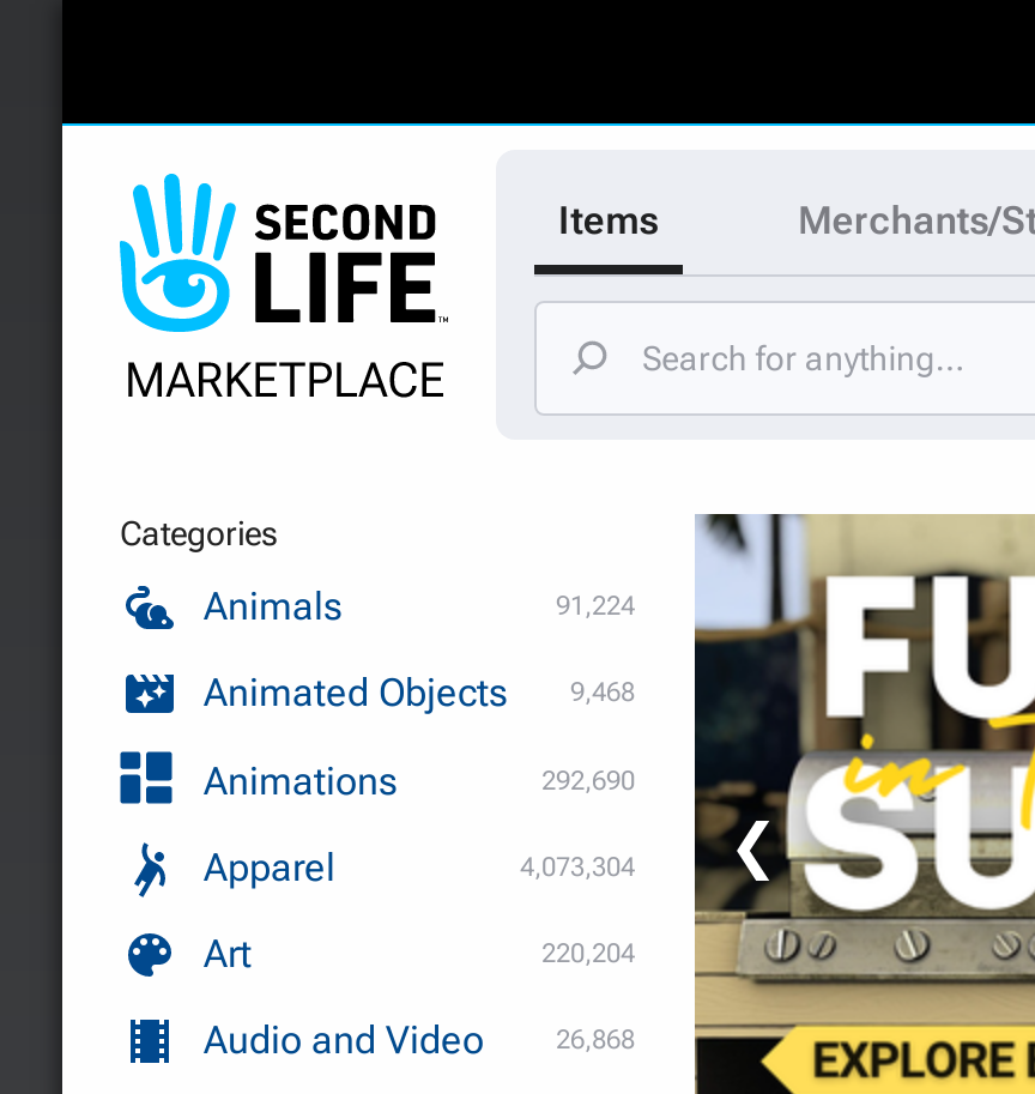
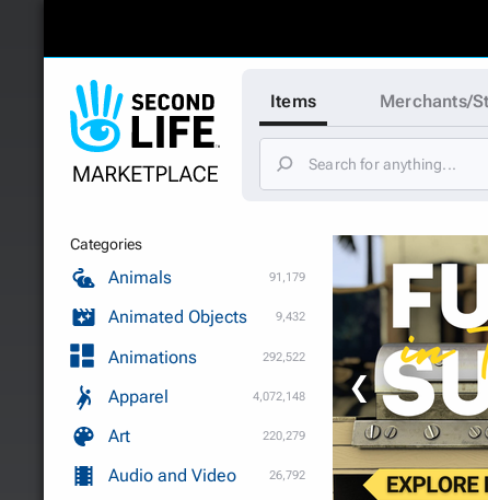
- 91,224
+ 91,179

- Animated Objects 9,468
+ Animated Objects 9,432

- 292,690
+ 292,522

- 4,073,304
+ 4,072,148

- 220,204
+ 220,279

- 26,868
+ 26,792
